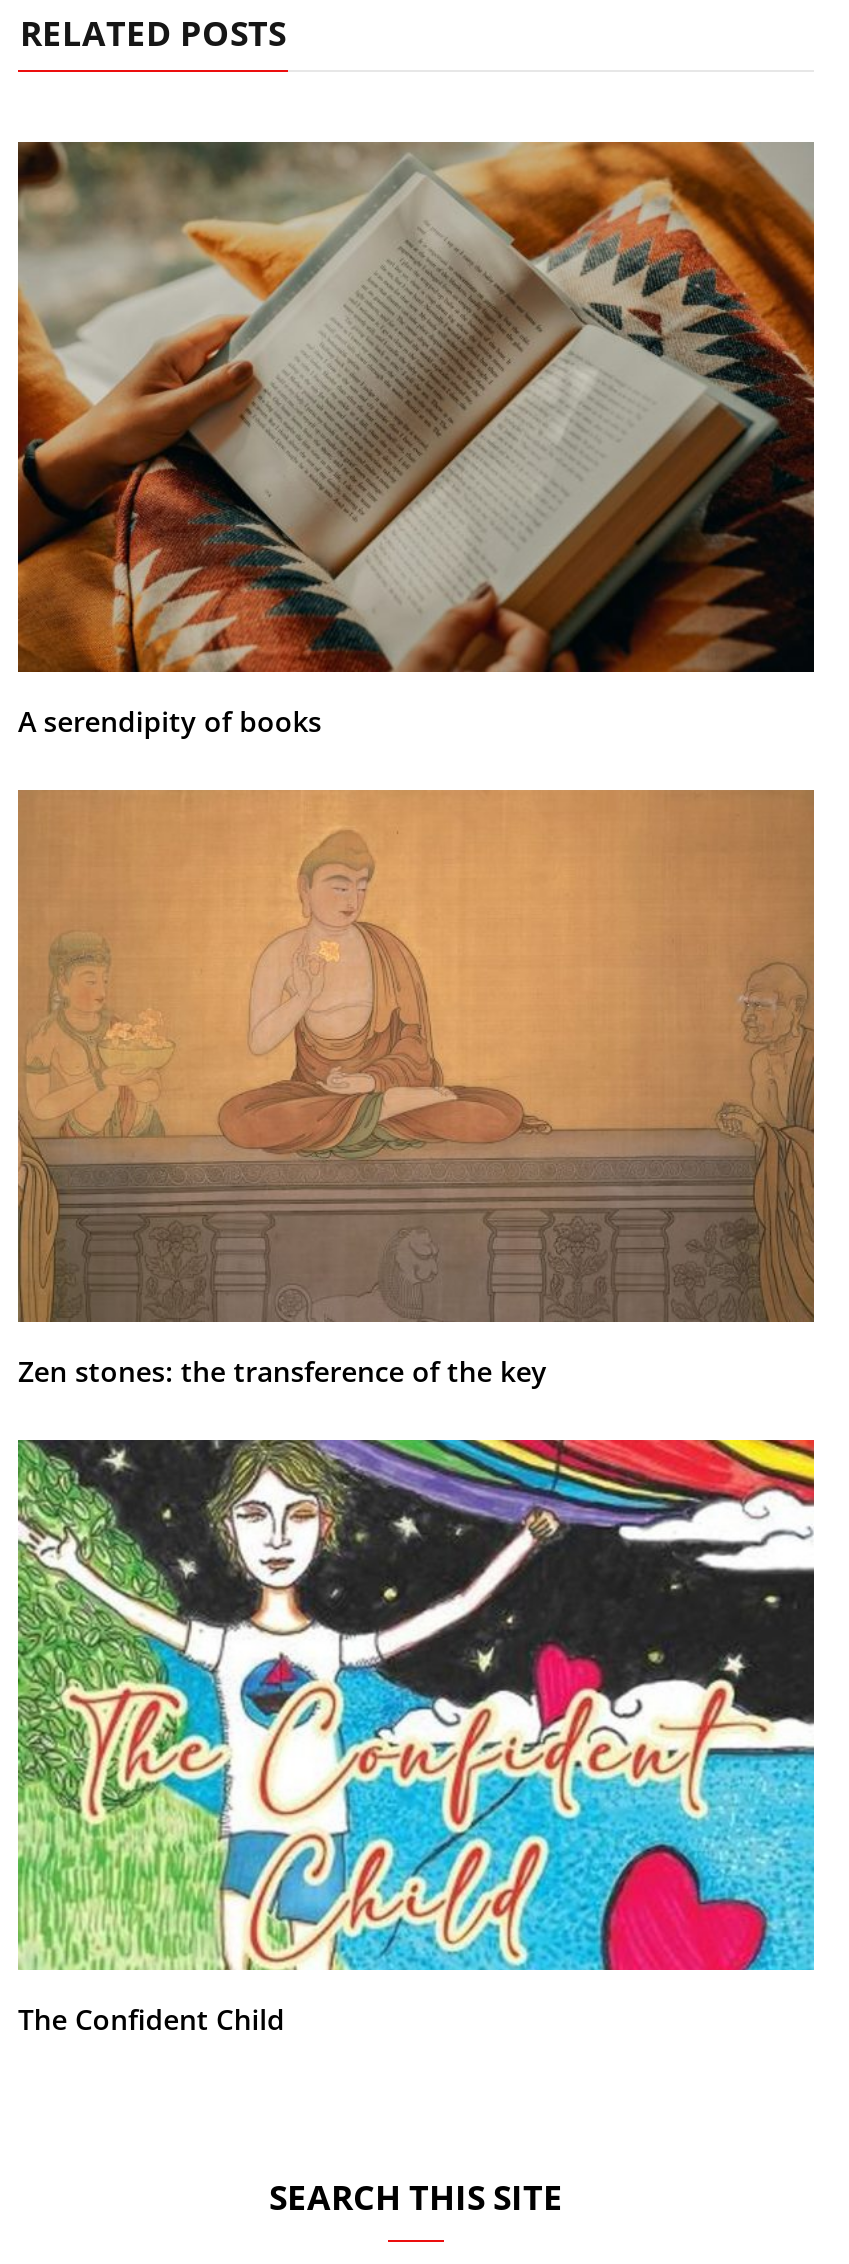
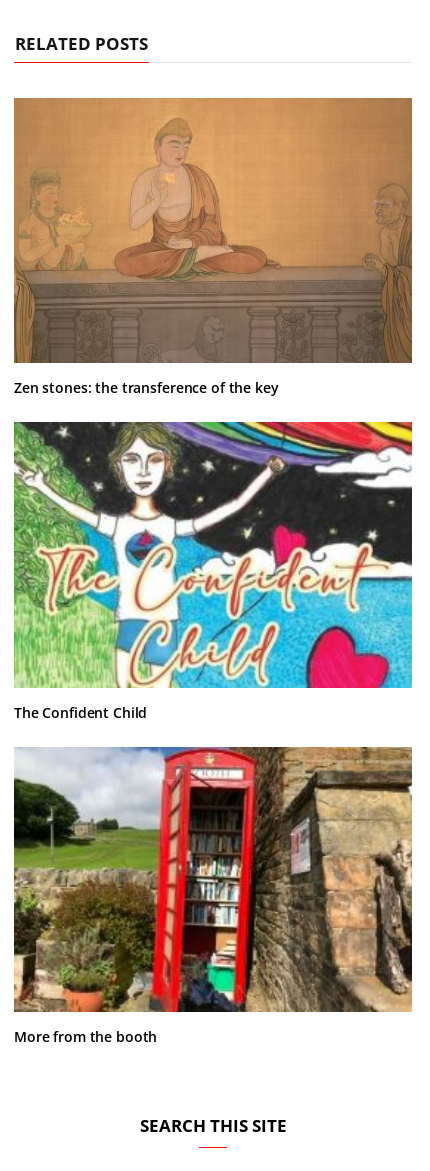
- [image]
- A serendipity of books

moved up: [image] | Zen stones: the transference of the key | The Confident Child

+ [image]
+ More from the booth
